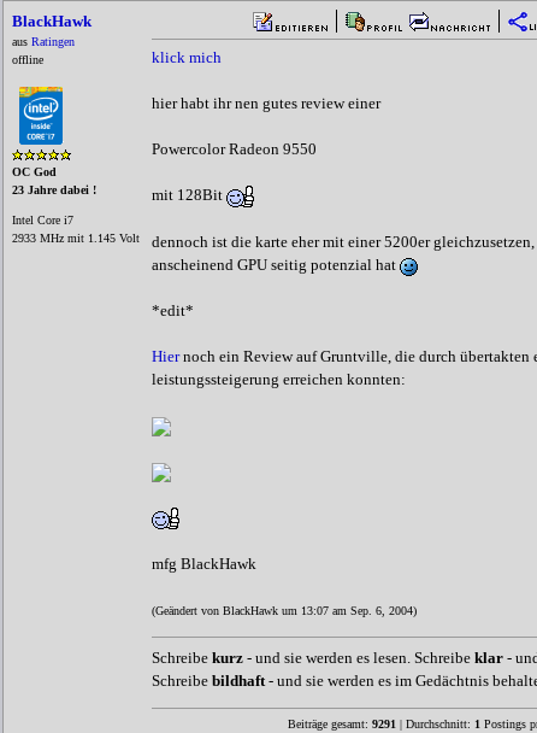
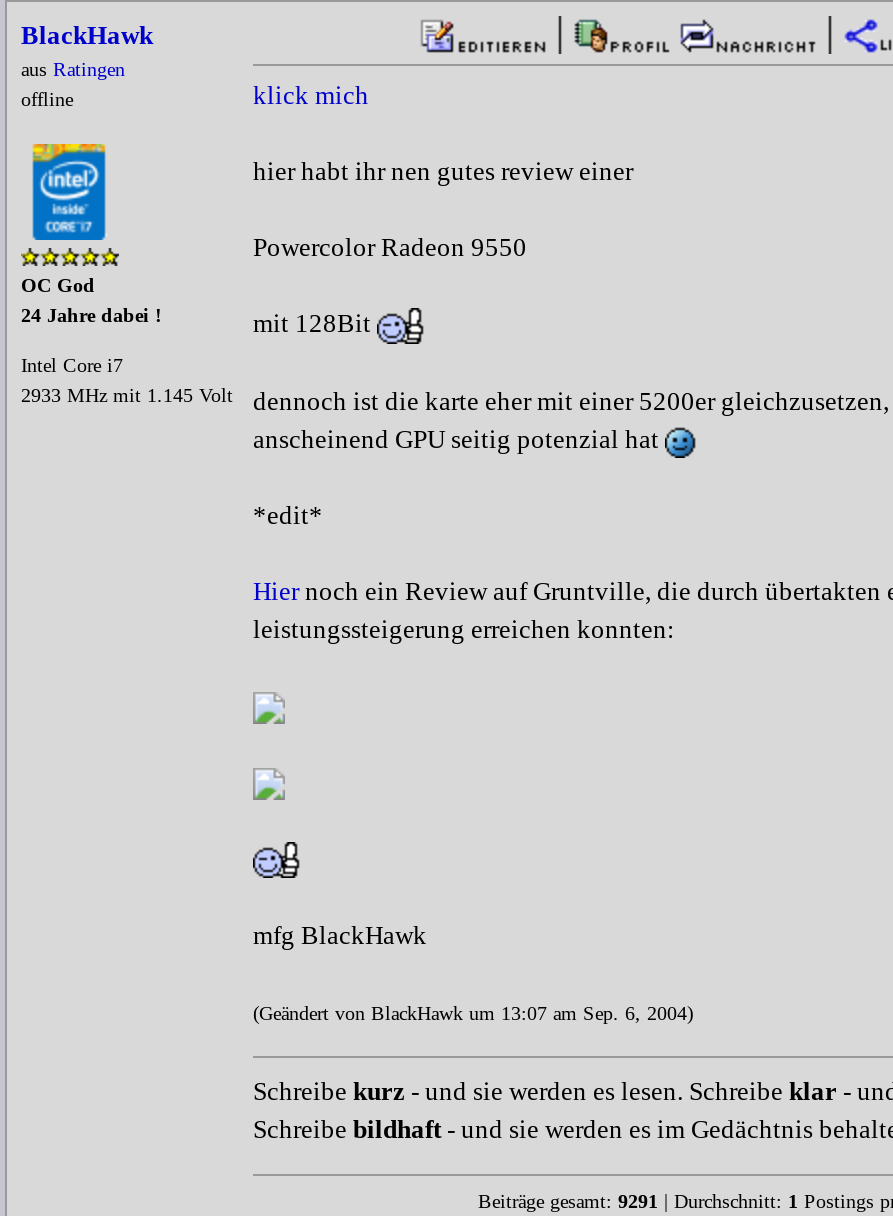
- 23 Jahre dabei !
+ 24 Jahre dabei !
